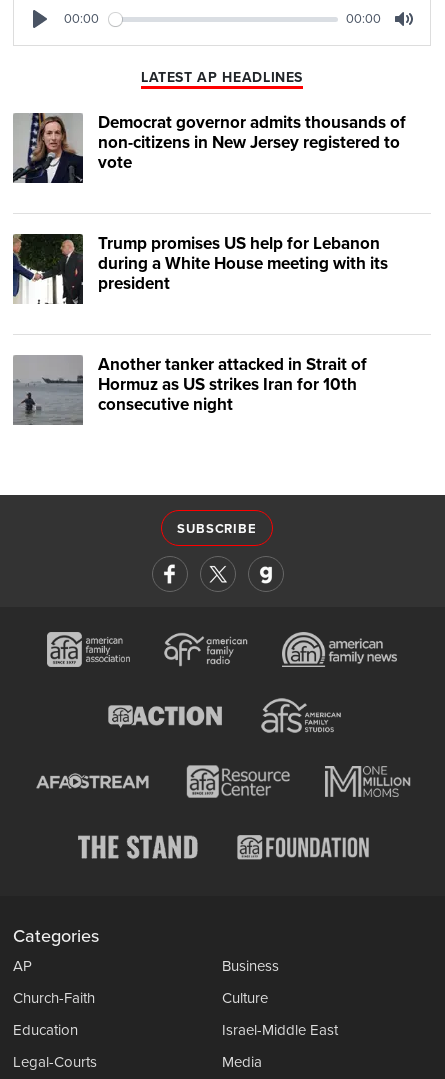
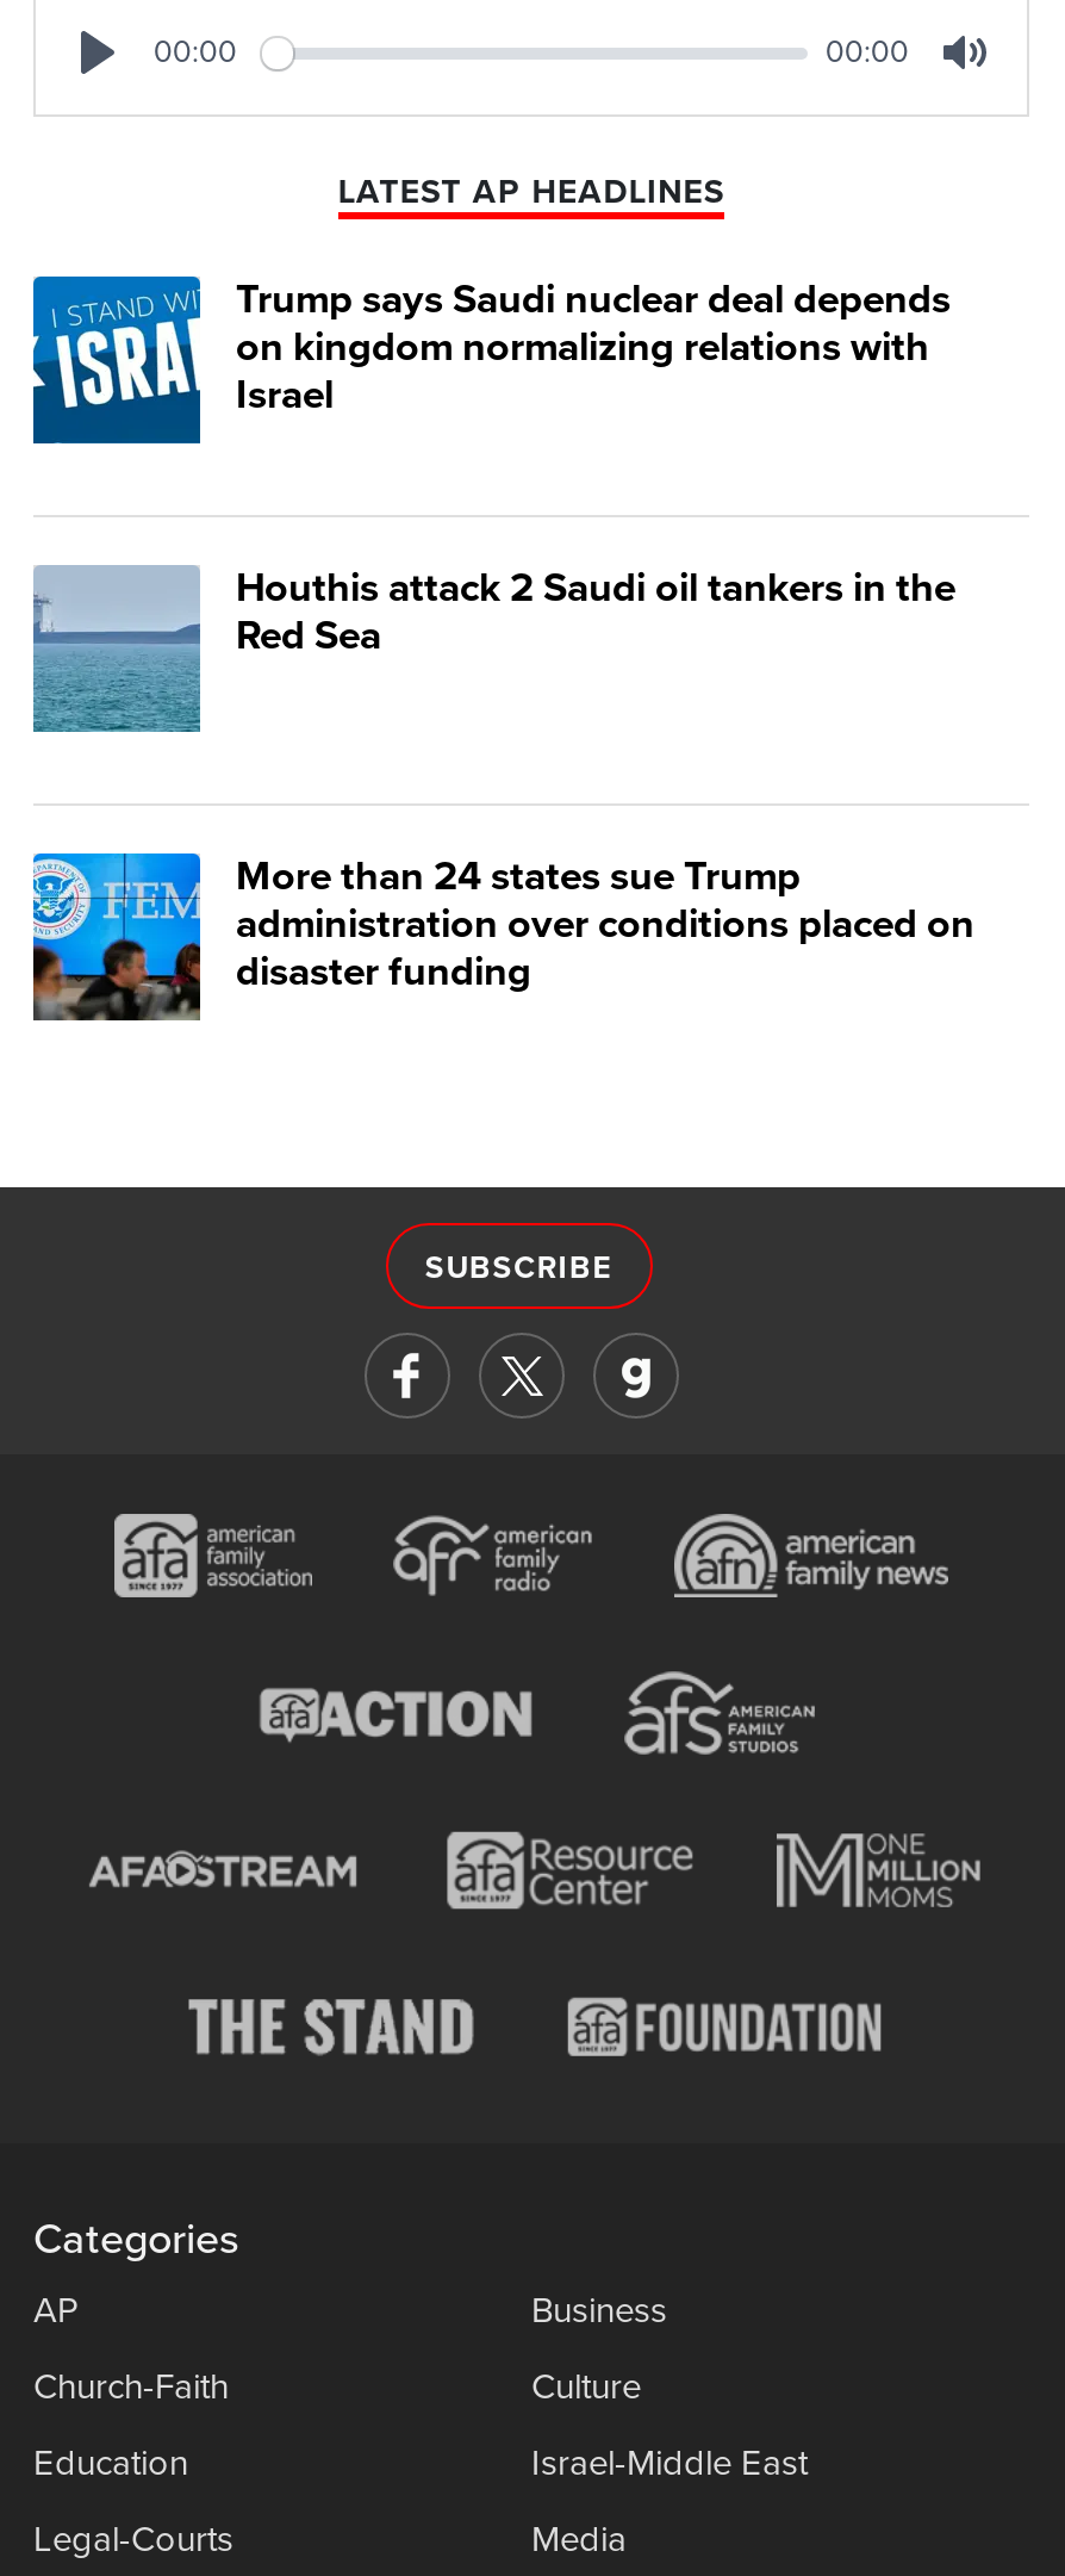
- [image]
- Democrat governor admits thousands of
- non-citizens in New Jersey registered to
- vote
+ [image]
+ Trump says Saudi nuclear deal depends
+ on kingdom normalizing relations with
+ Israel

- [image]
- Trump promises US help for Lebanon
- during a White House meeting with its
- president
+ [image]
+ Houthis attack 2 Saudi oil tankers in the
+ Red Sea

- [image]
- Another tanker attacked in Strait of
- Hormuz as US strikes Iran for 10th
- consecutive night
+ [image]
+ More than 24 states sue Trump
+ administration over conditions placed on
+ disaster funding
